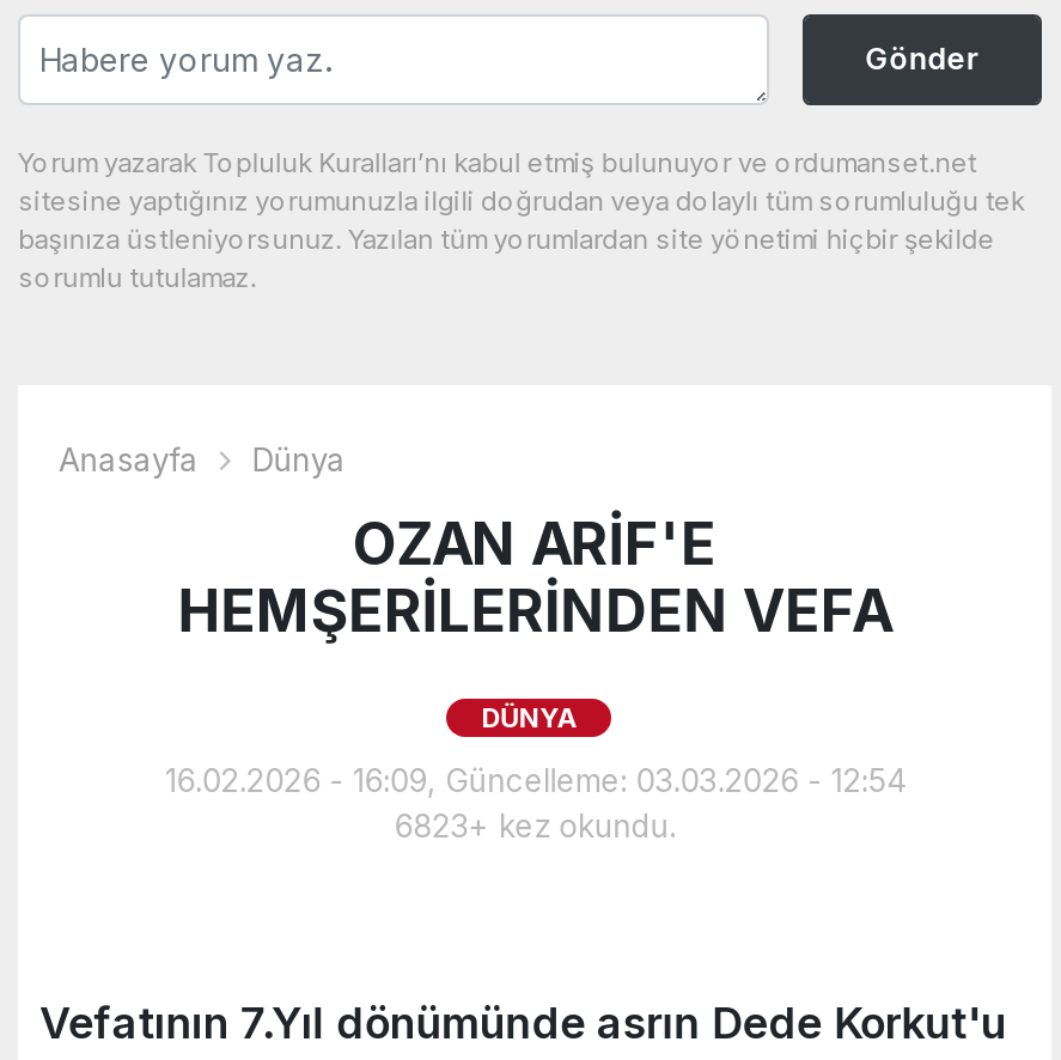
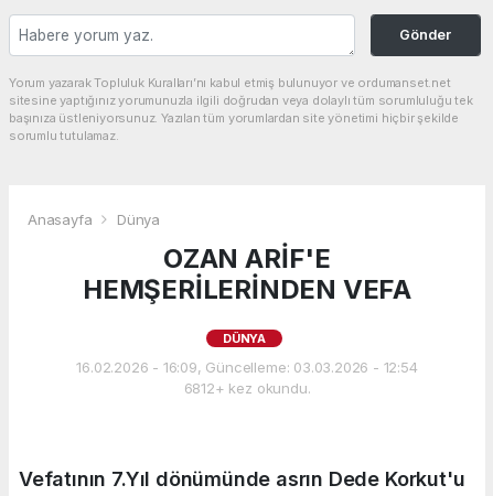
- 6823+ kez okundu.
+ 6812+ kez okundu.
